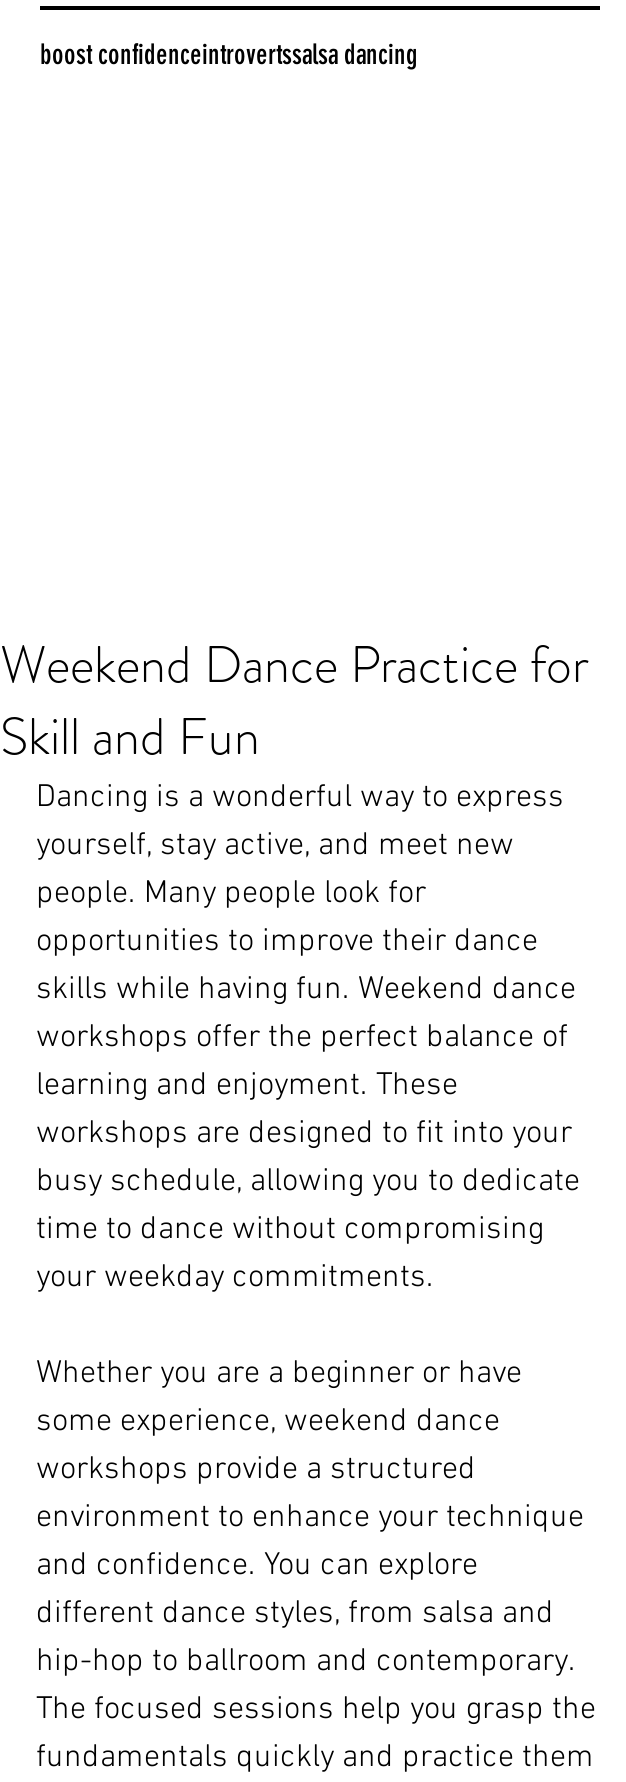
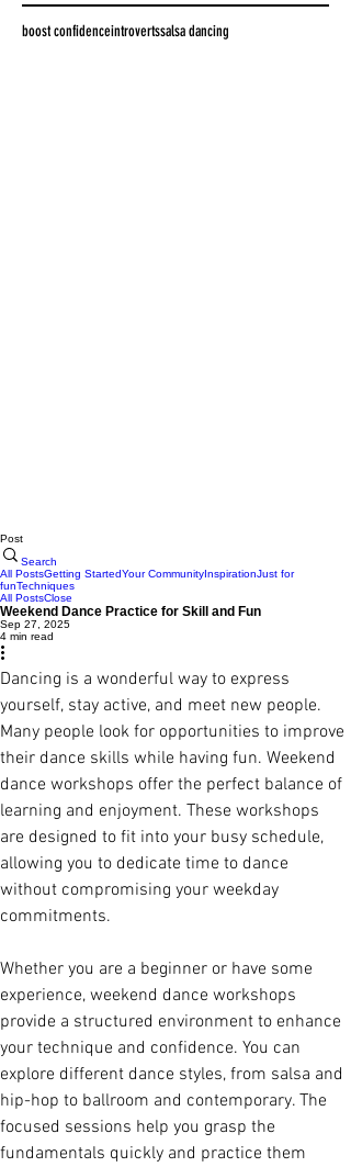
- Weekend Dance Practice for
- Skill and Fun
+ Post
+ Search
+ All PostsGetting StartedYour Community InspirationJust for
+ funTechniques
+ All PostsClose
+ Weekend Dance Practice for Skill and Fun
+ Sep 27, 2025
+ 4 min read

moved down: Dancing is a wonderful way to express
